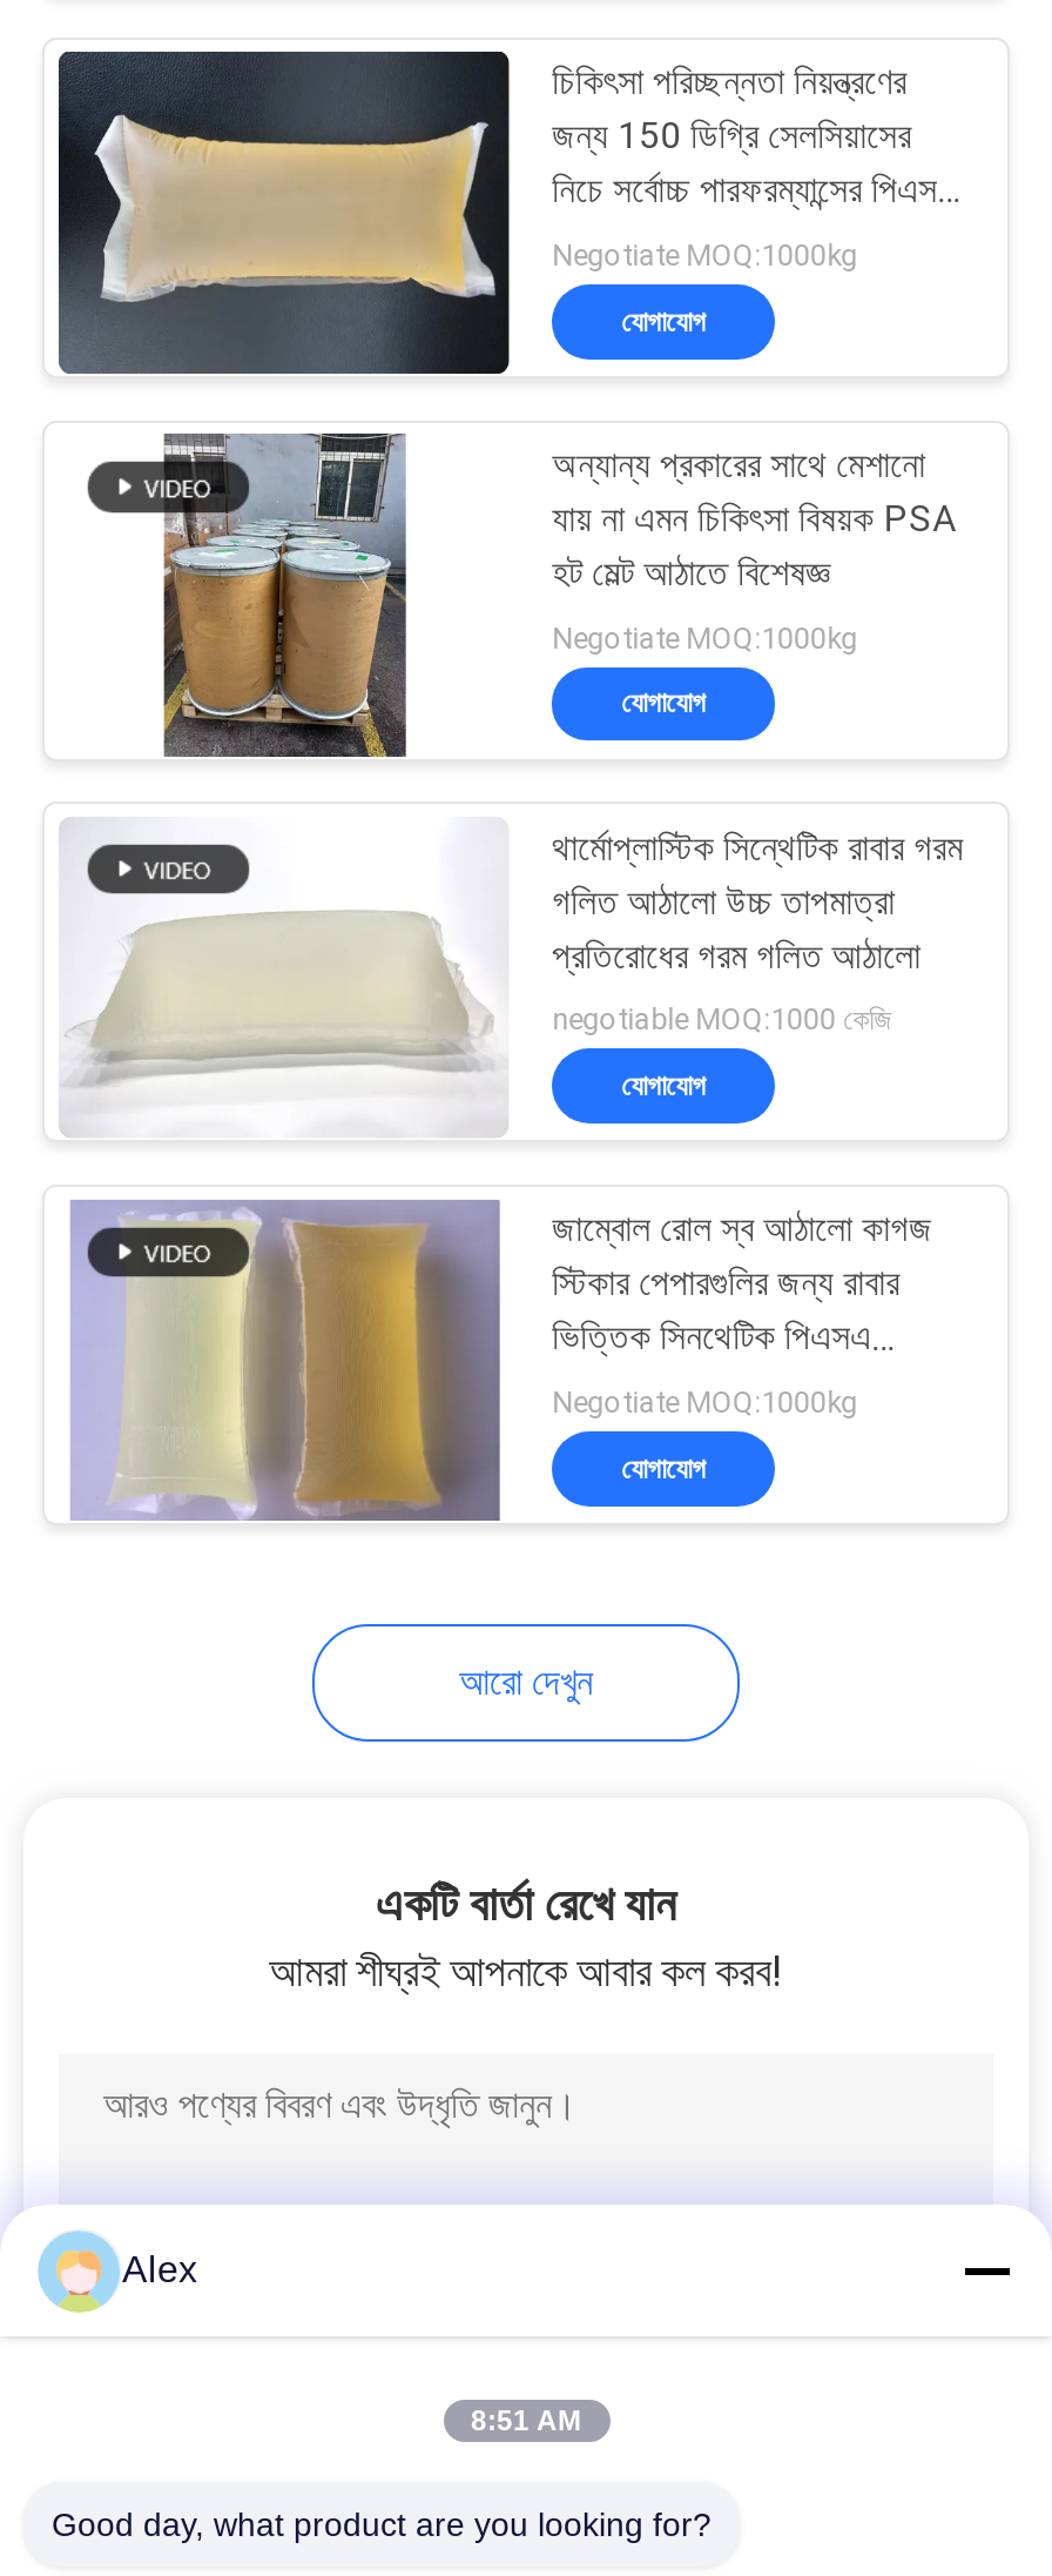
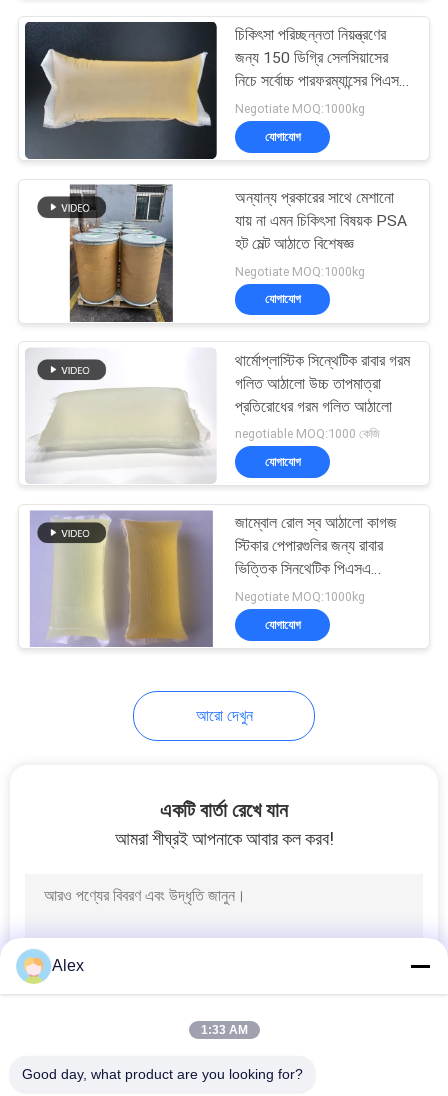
- 8:51 AM
+ 1:33 AM
